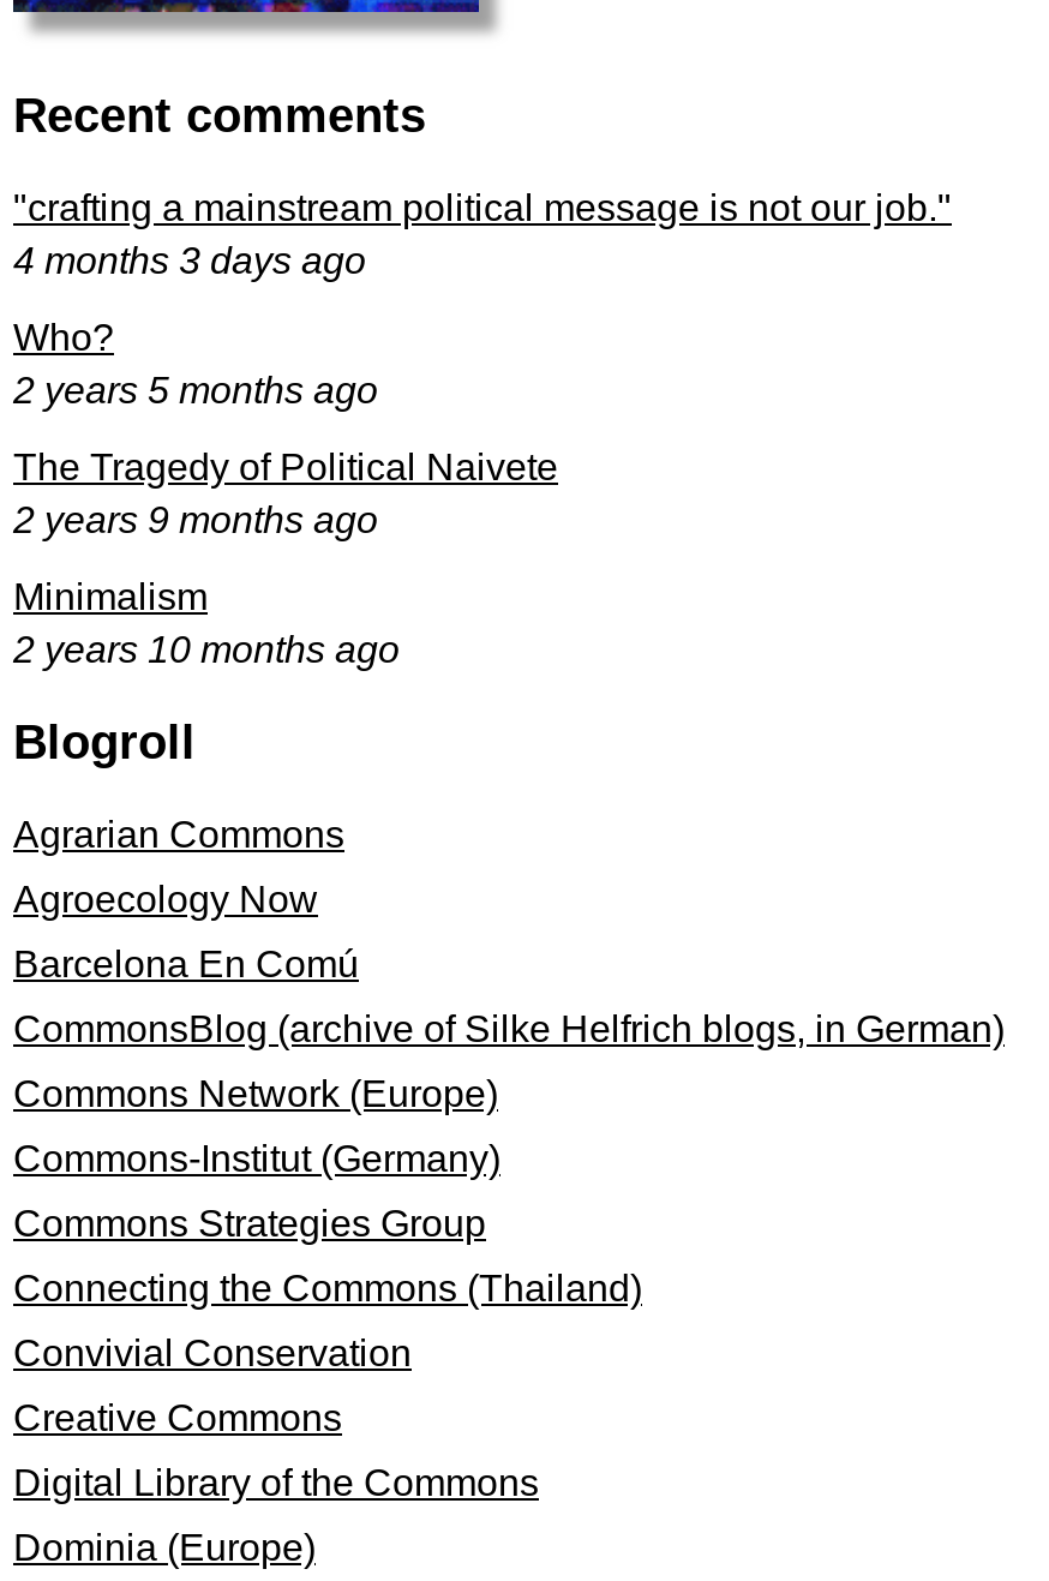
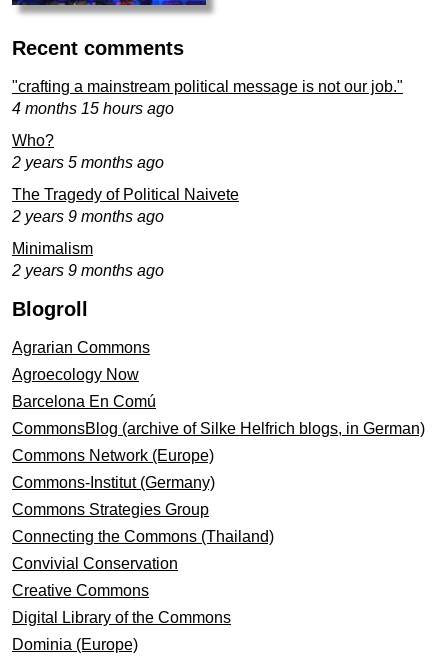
- 4 months 3 days ago
+ 4 months 15 hours ago

- 2 years 10 months ago
+ 2 years 9 months ago
